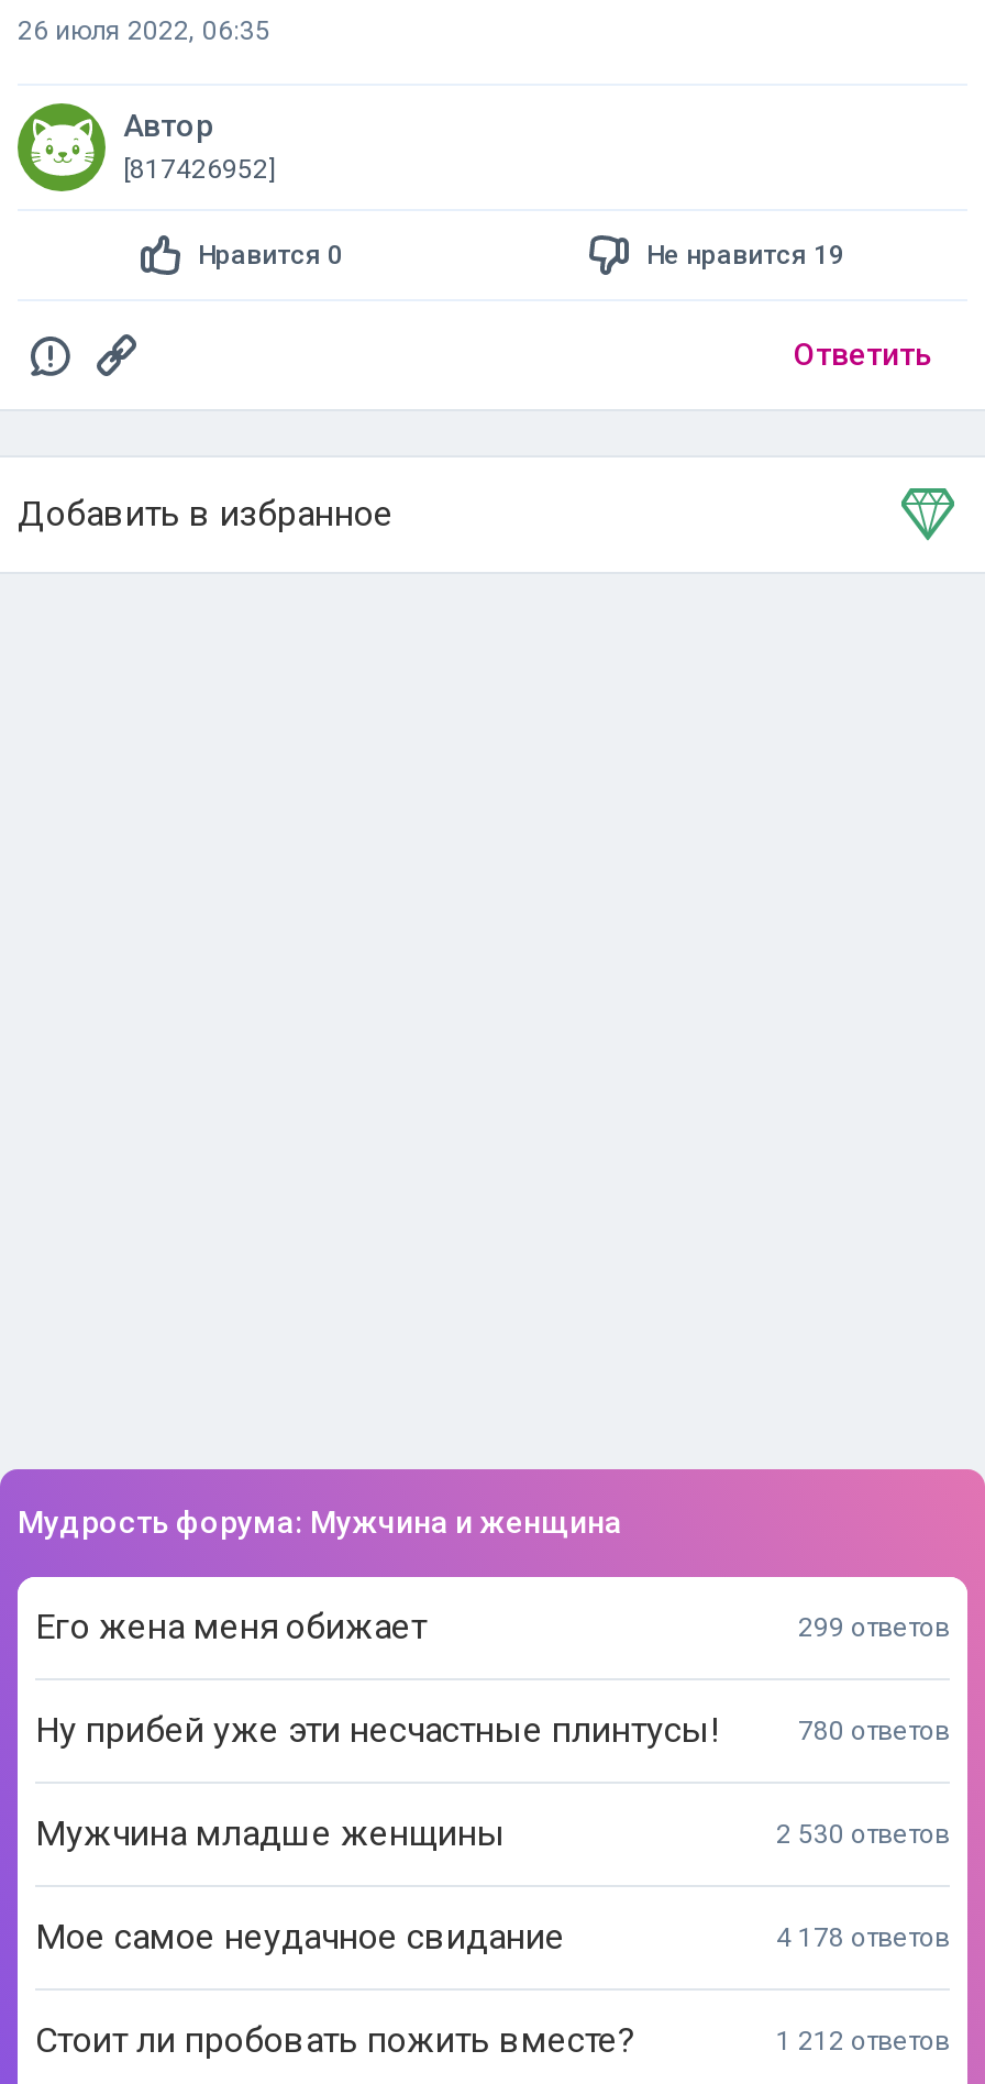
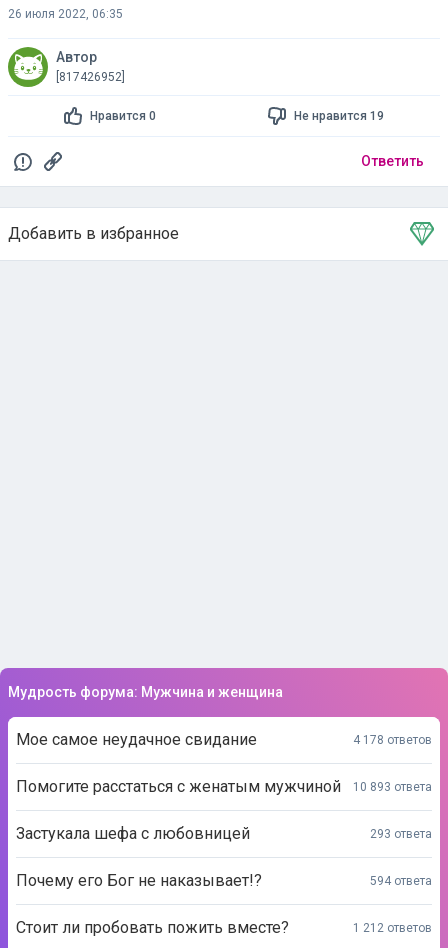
- Его жена меня обижает
- 299 ответов
- Ну прибей уже эти несчастные плинтусы!
- 780 ответов
- Мужчина младше женщины
- 2 530 ответов

moved up: Мое самое неудачное свидание | 4 178 ответов

+ Помогите расстаться с женатым мужчиной
+ 10 893 ответа
+ Застукала шефа с любовницей
+ 293 ответа
+ Почему его Бог не наказывает!?
+ 594 ответа
